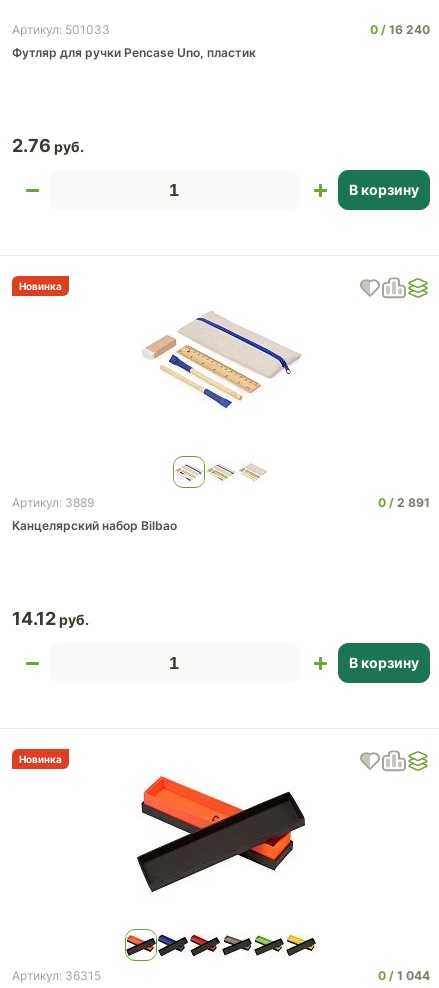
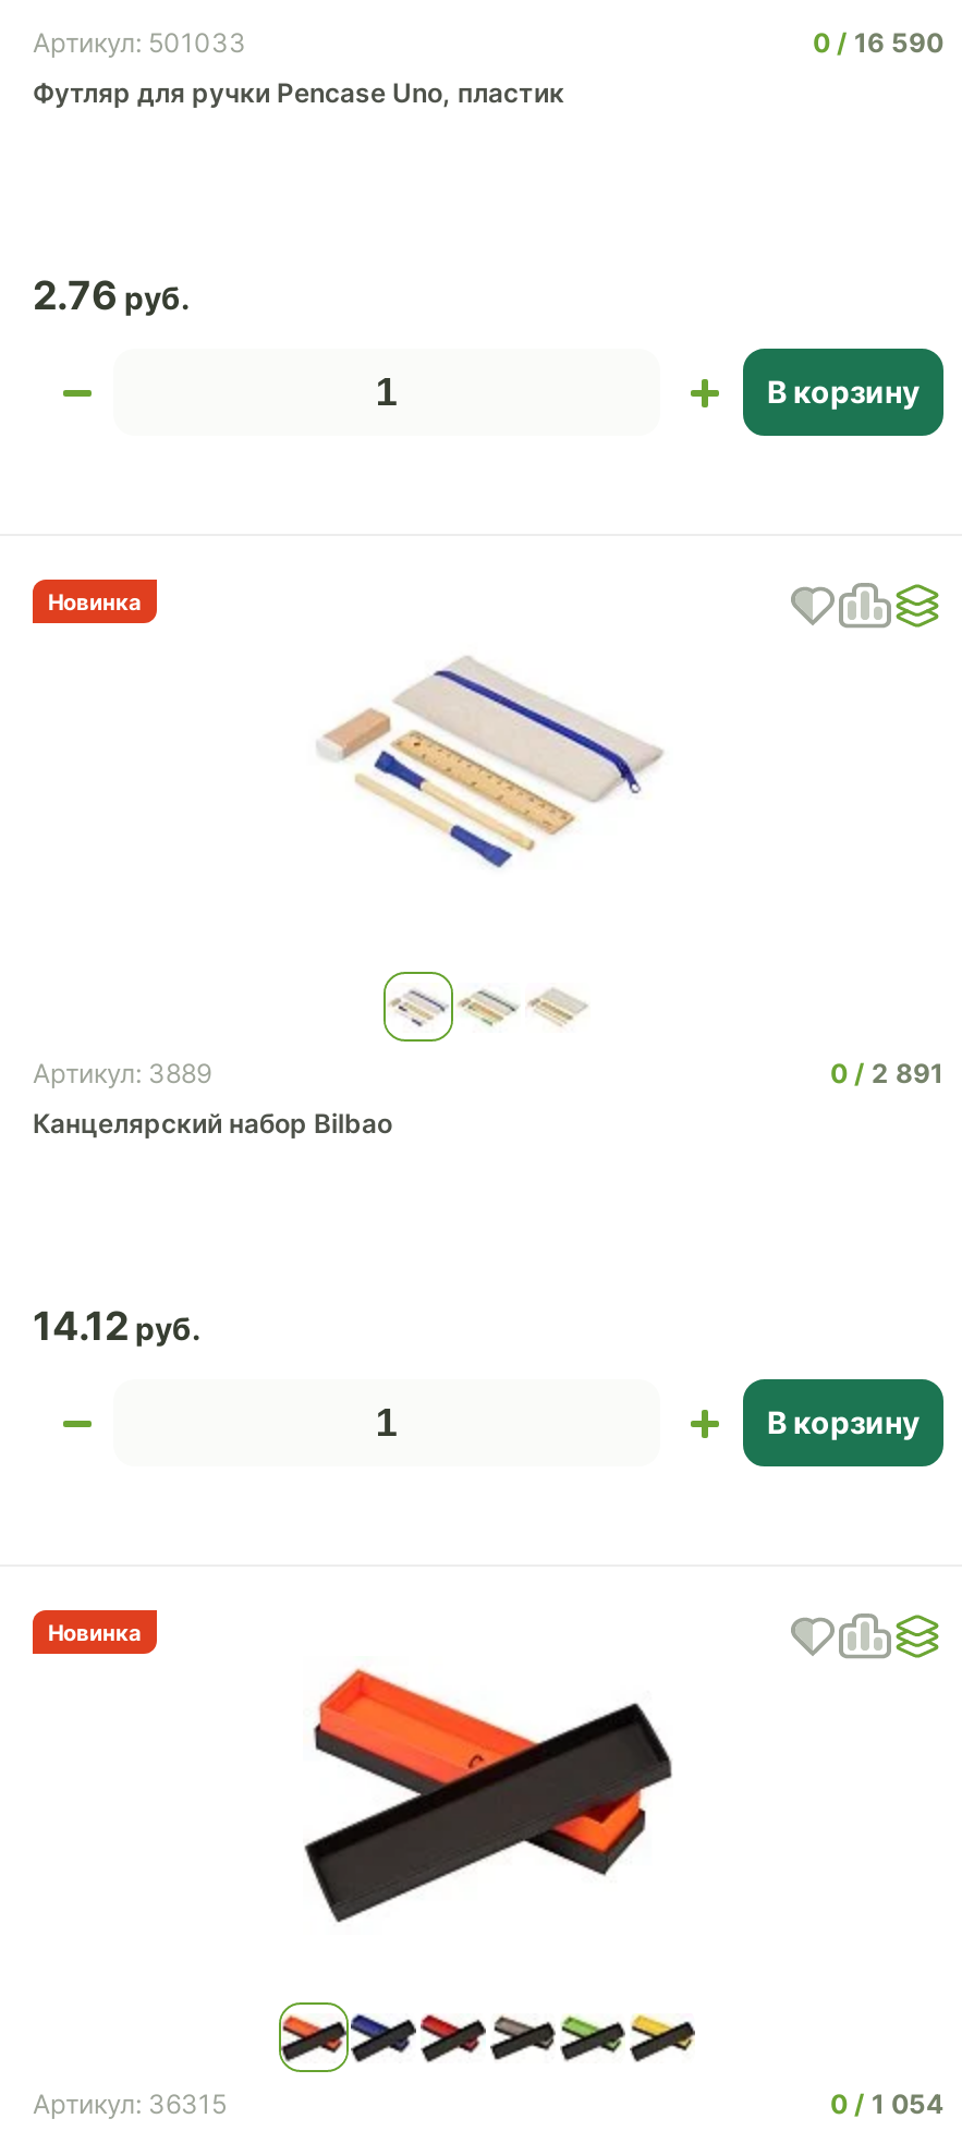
- 0 16 240
+ 0 16 590

- 0 1 044
+ 0 1 054
